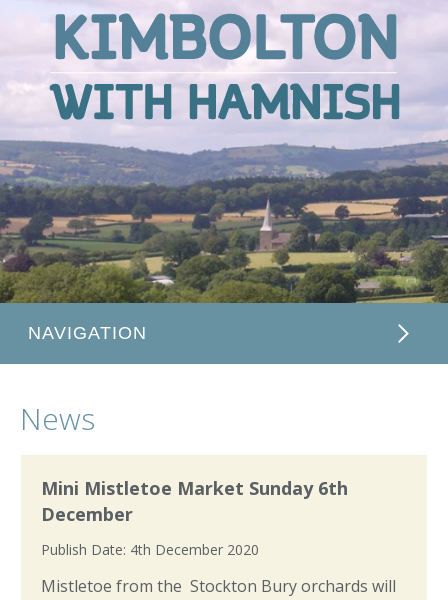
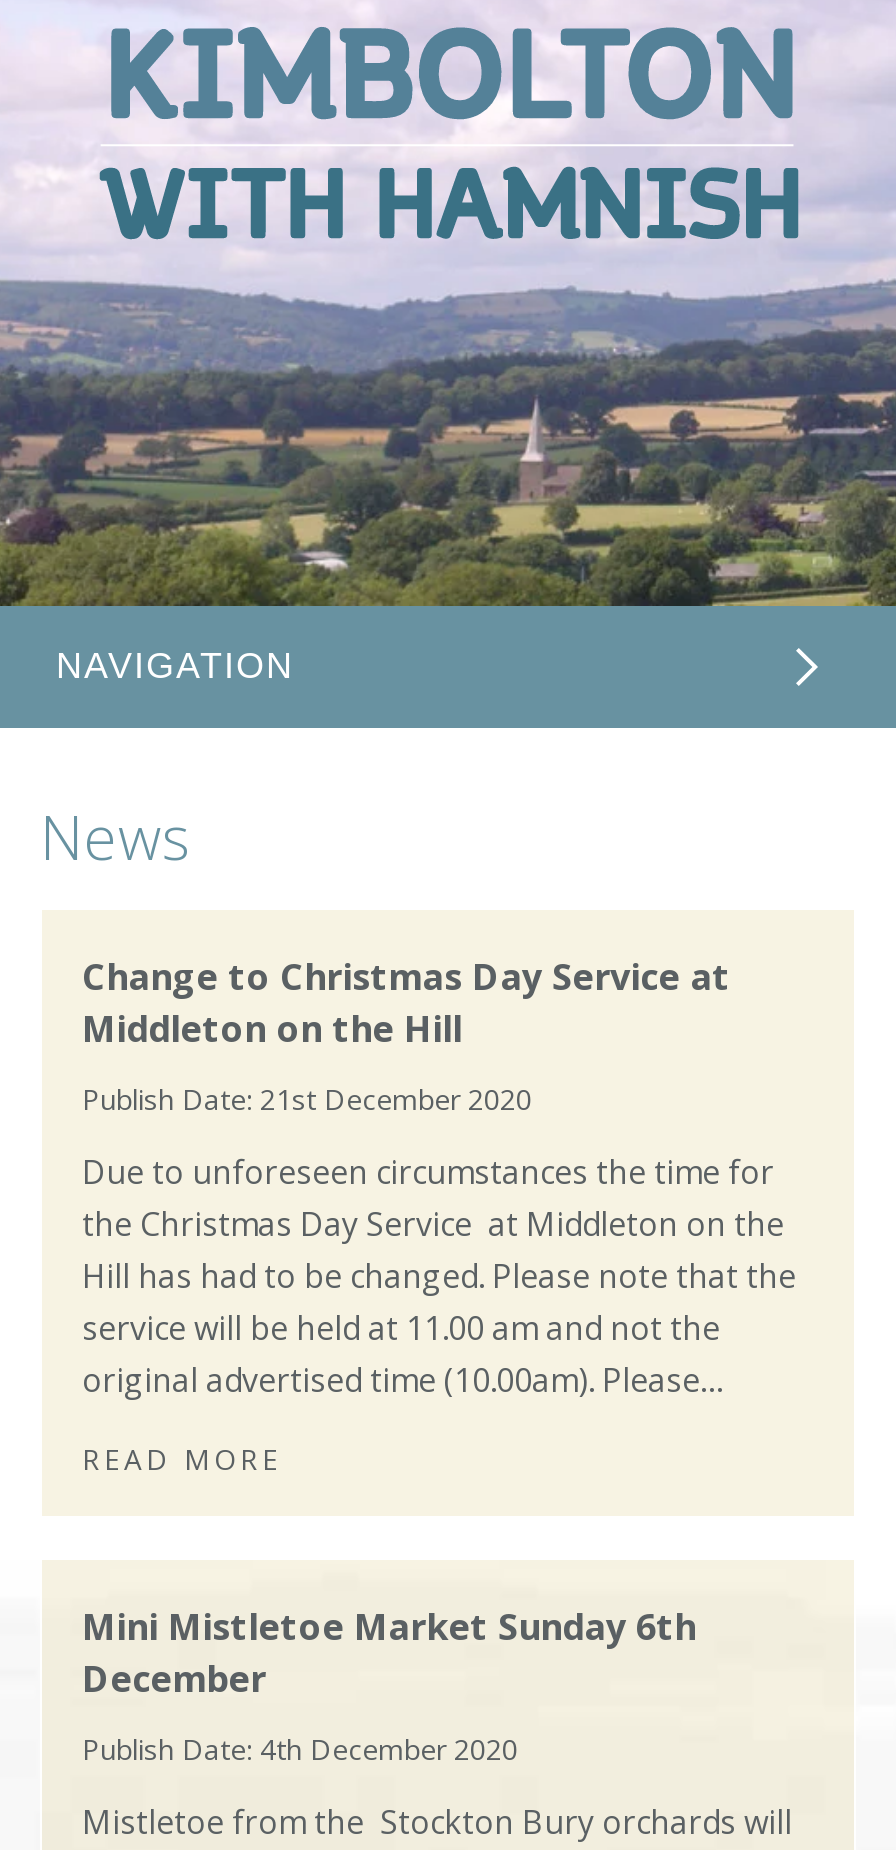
+ Change to Christmas Day Service at
+ Middleton on the Hill
+ 21st December 2020
+ Due to unforeseen circumstances the time for
+ the Christmas Day Service at Middleton on the
+ Hill has had to be changed. Please note that the
+ service will be held at 11.00 am and not the
+ original advertised time (10.00am). Please…
+ READ MORE
